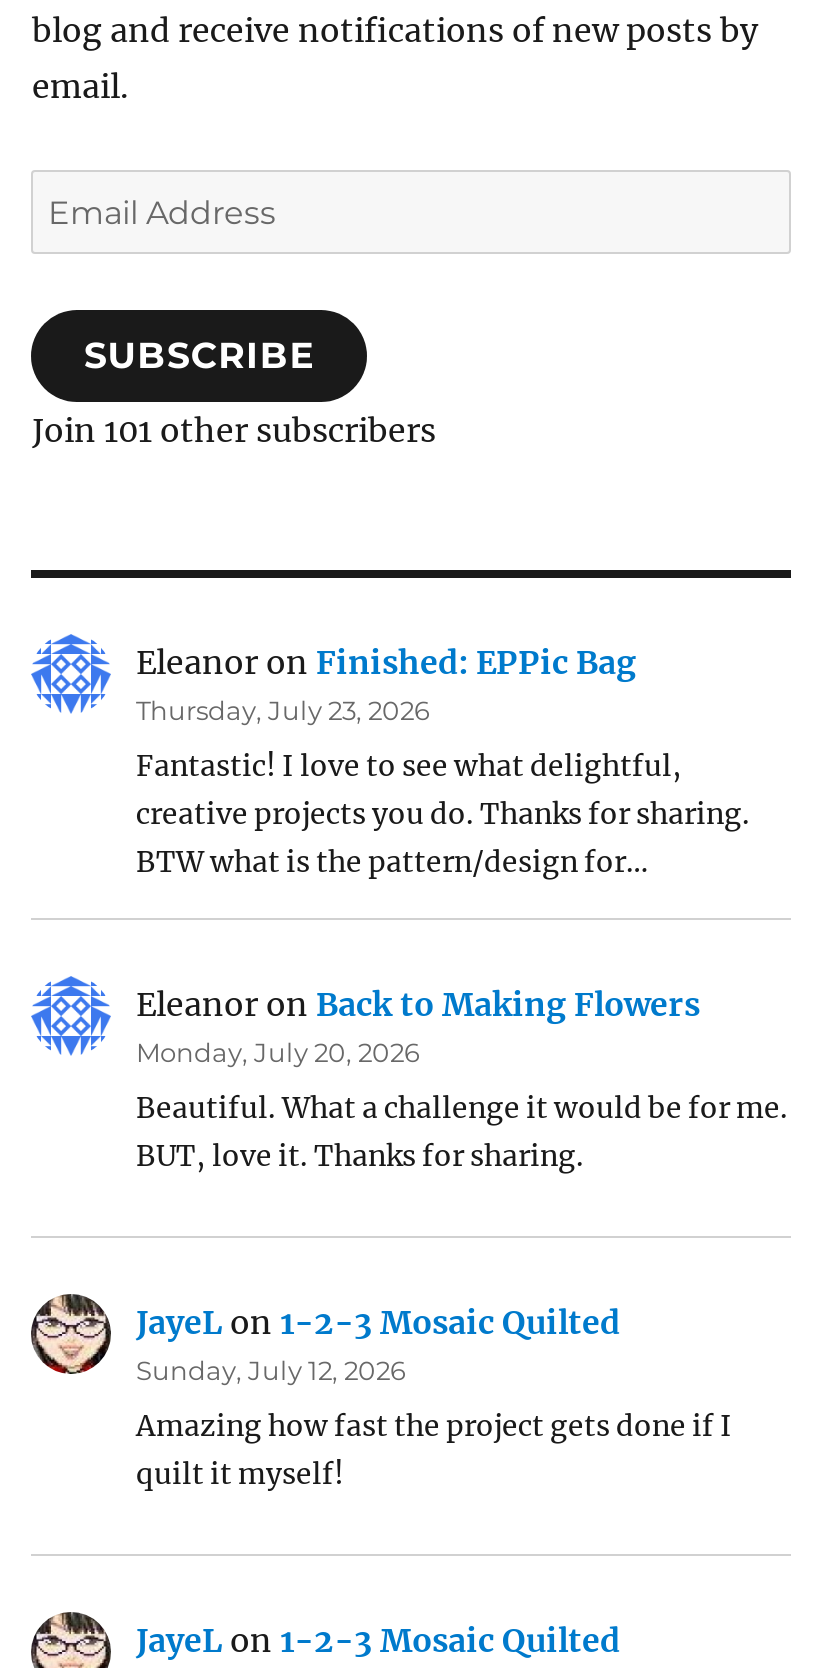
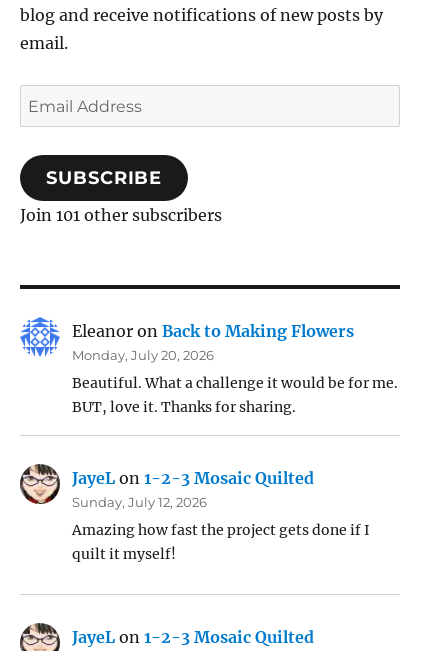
- Eleanor on Finished: EPPic Bag
- Thursday, July 23, 2026
- Fantastic! I love to see what delightful,
- creative projects you do. Thanks for sharing.
- BTW what is the pattern/design for…
